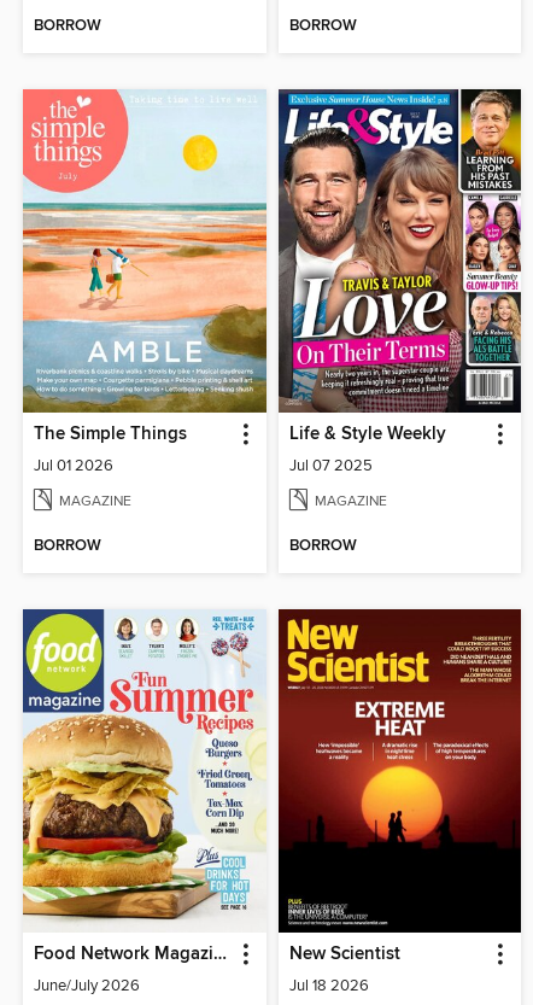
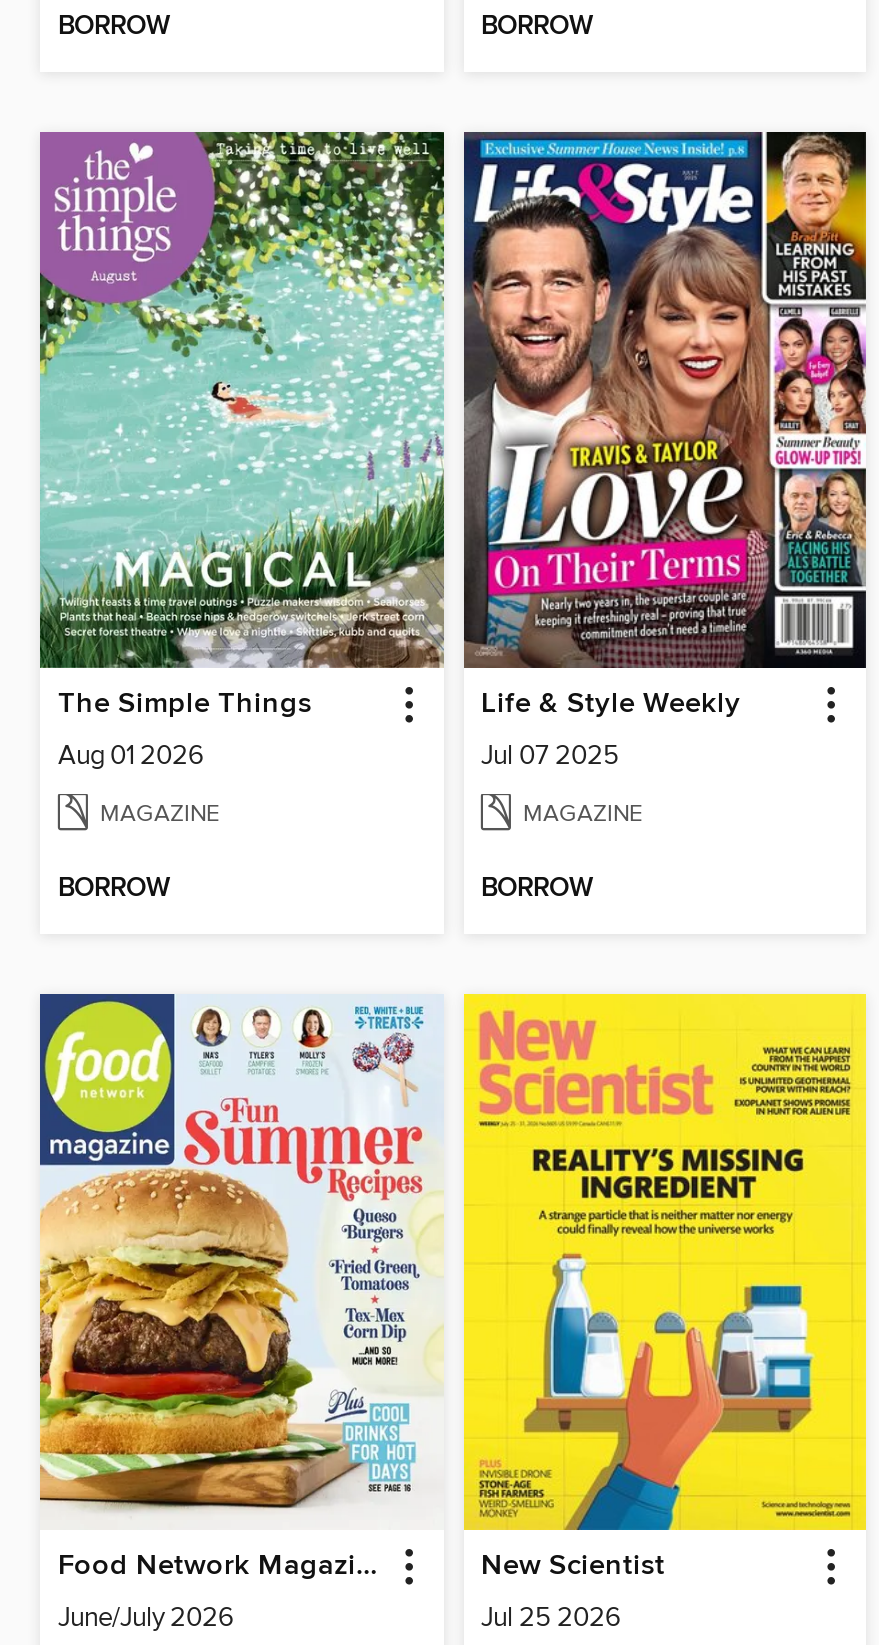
- [image]
- Jul 01 2026
+ [image]
+ Aug 01 2026

- [image]
- Jul 18 2026
+ [image]
+ Jul 25 2026
